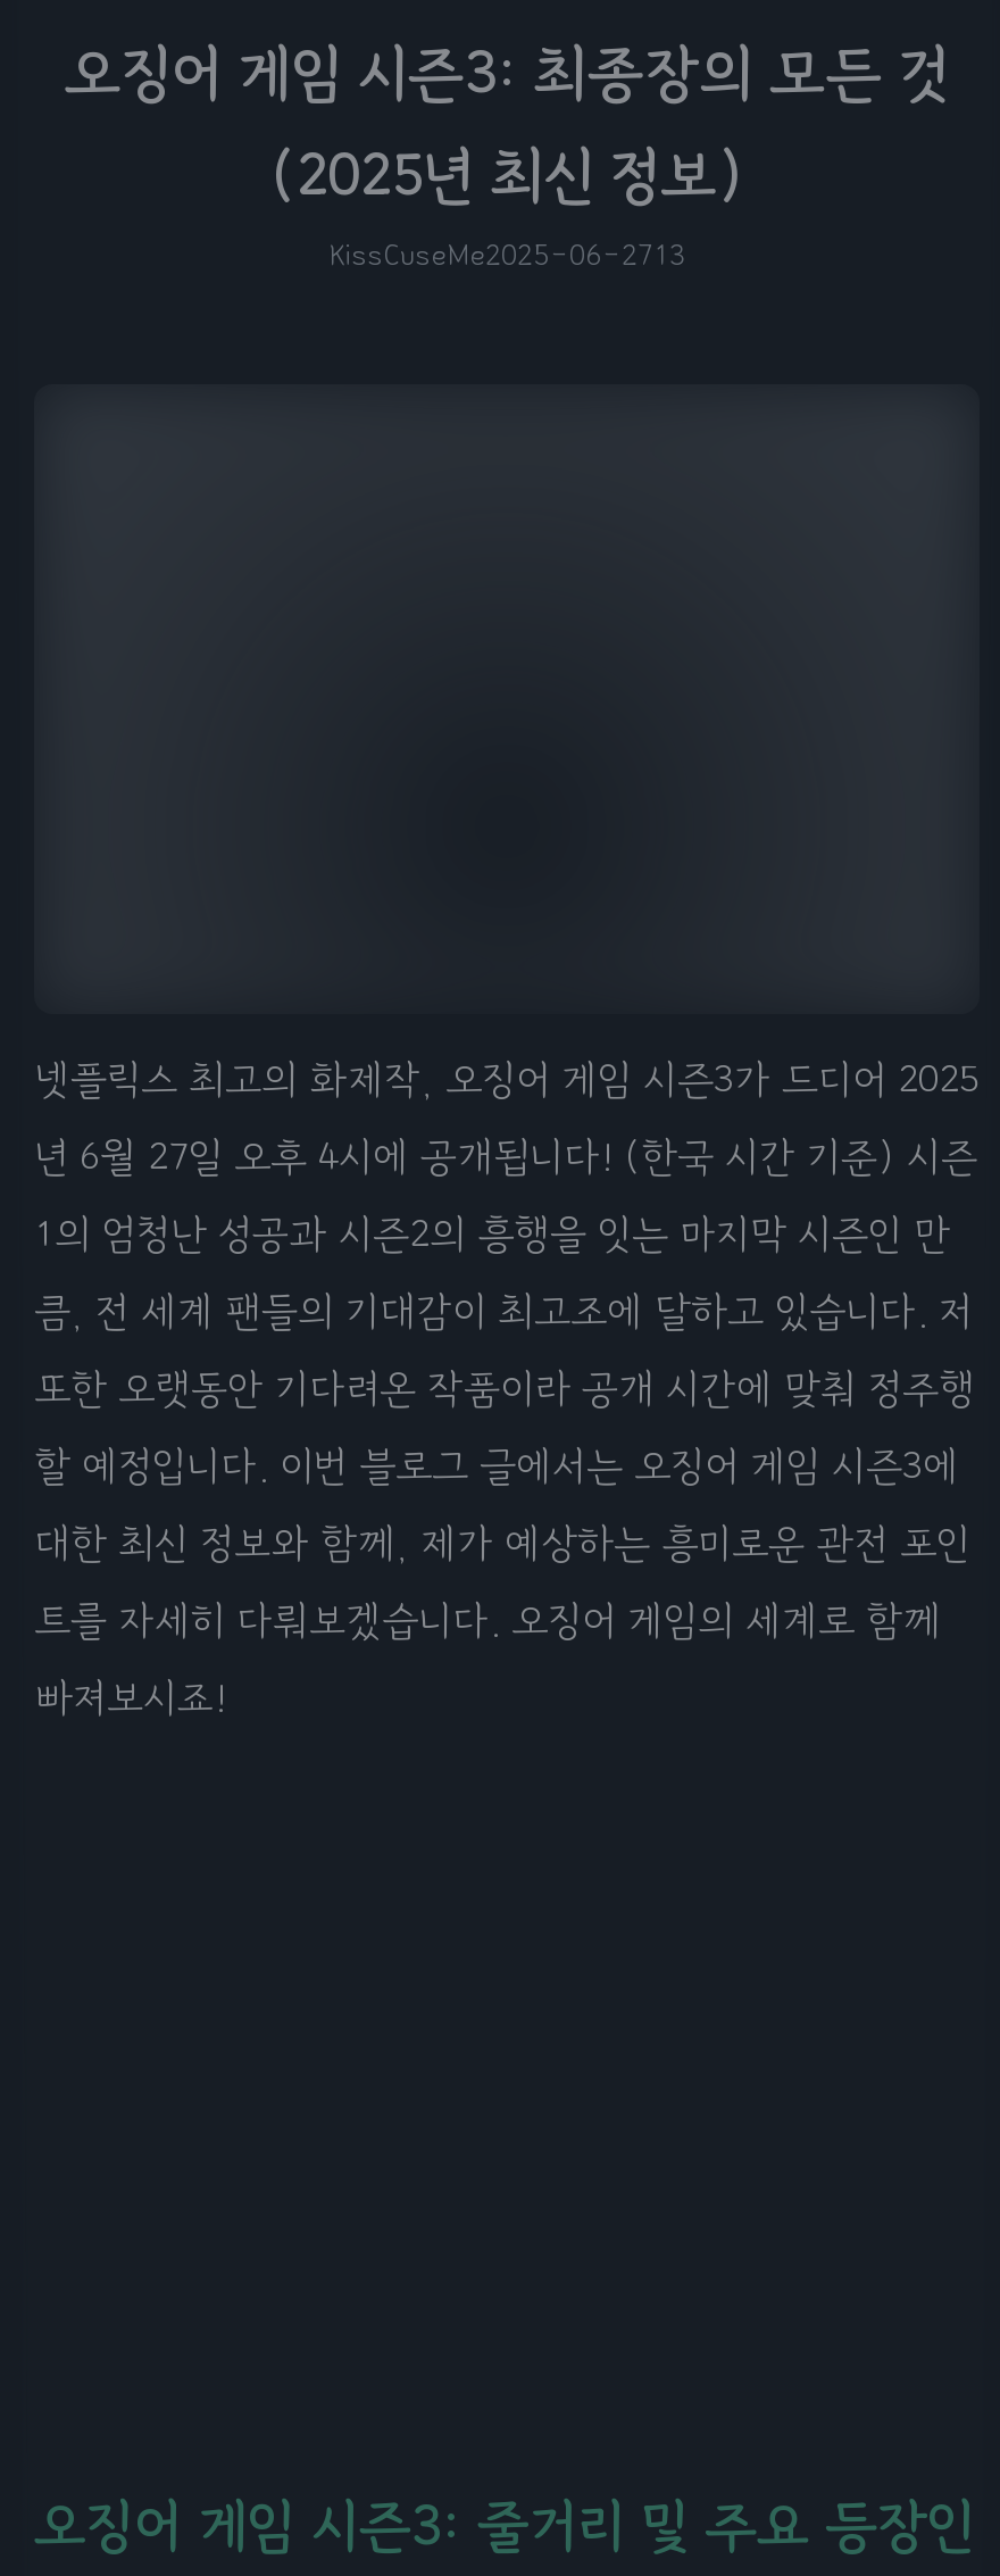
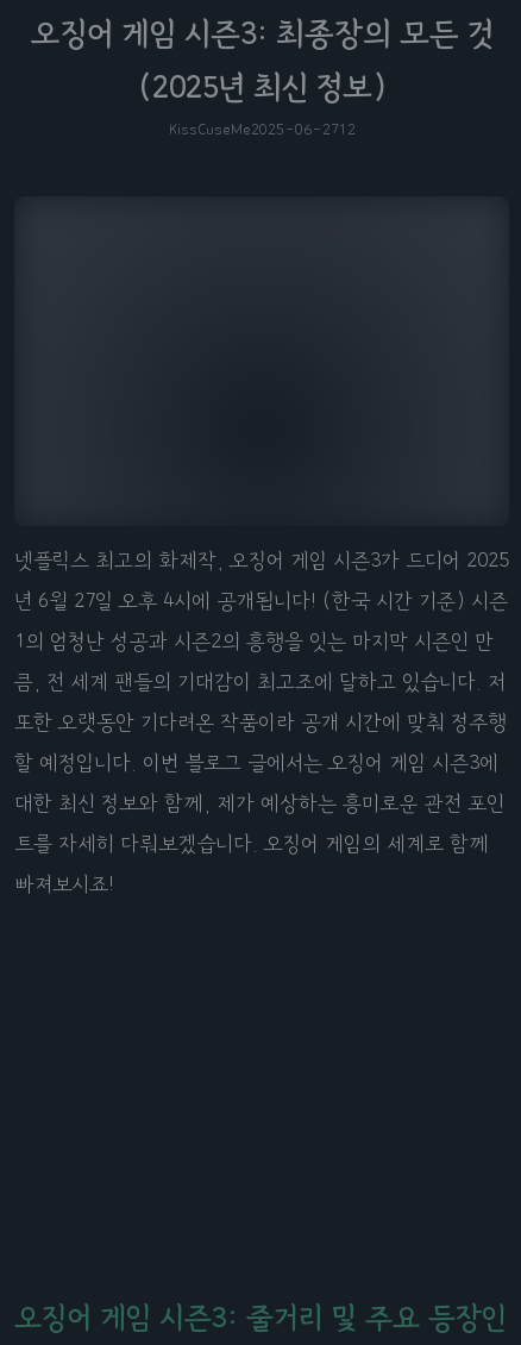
- KissCuseMe2025-06-27 13
+ KissCuseMe2025-06-27 12
